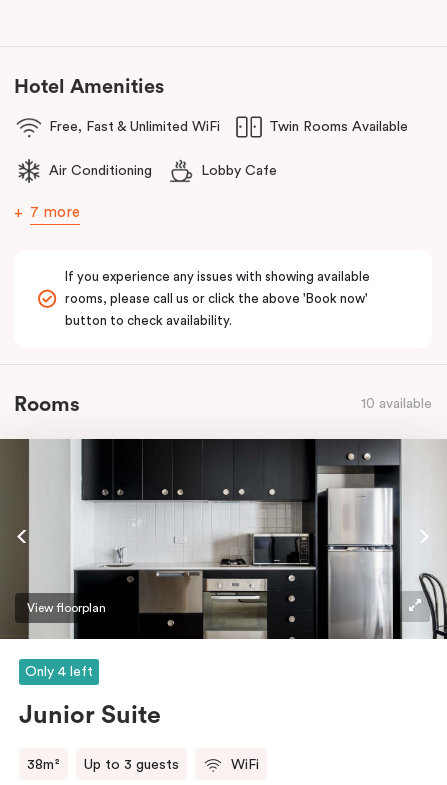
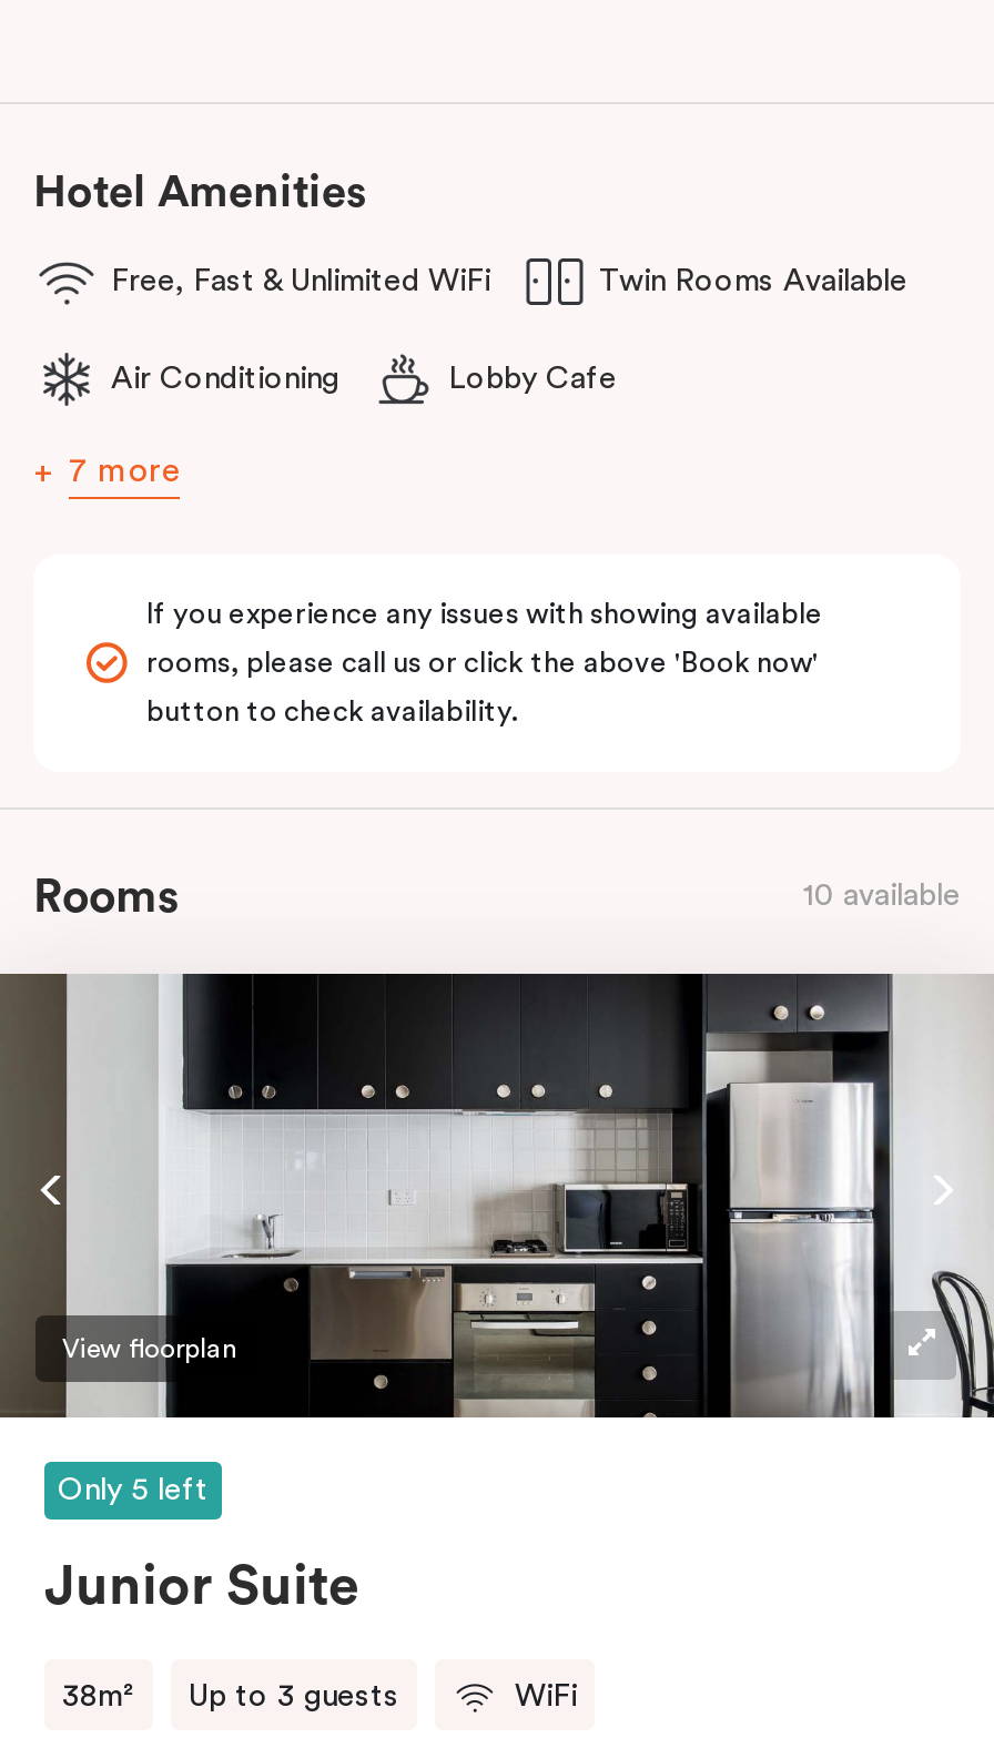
- Only 4 left
+ Only 5 left
